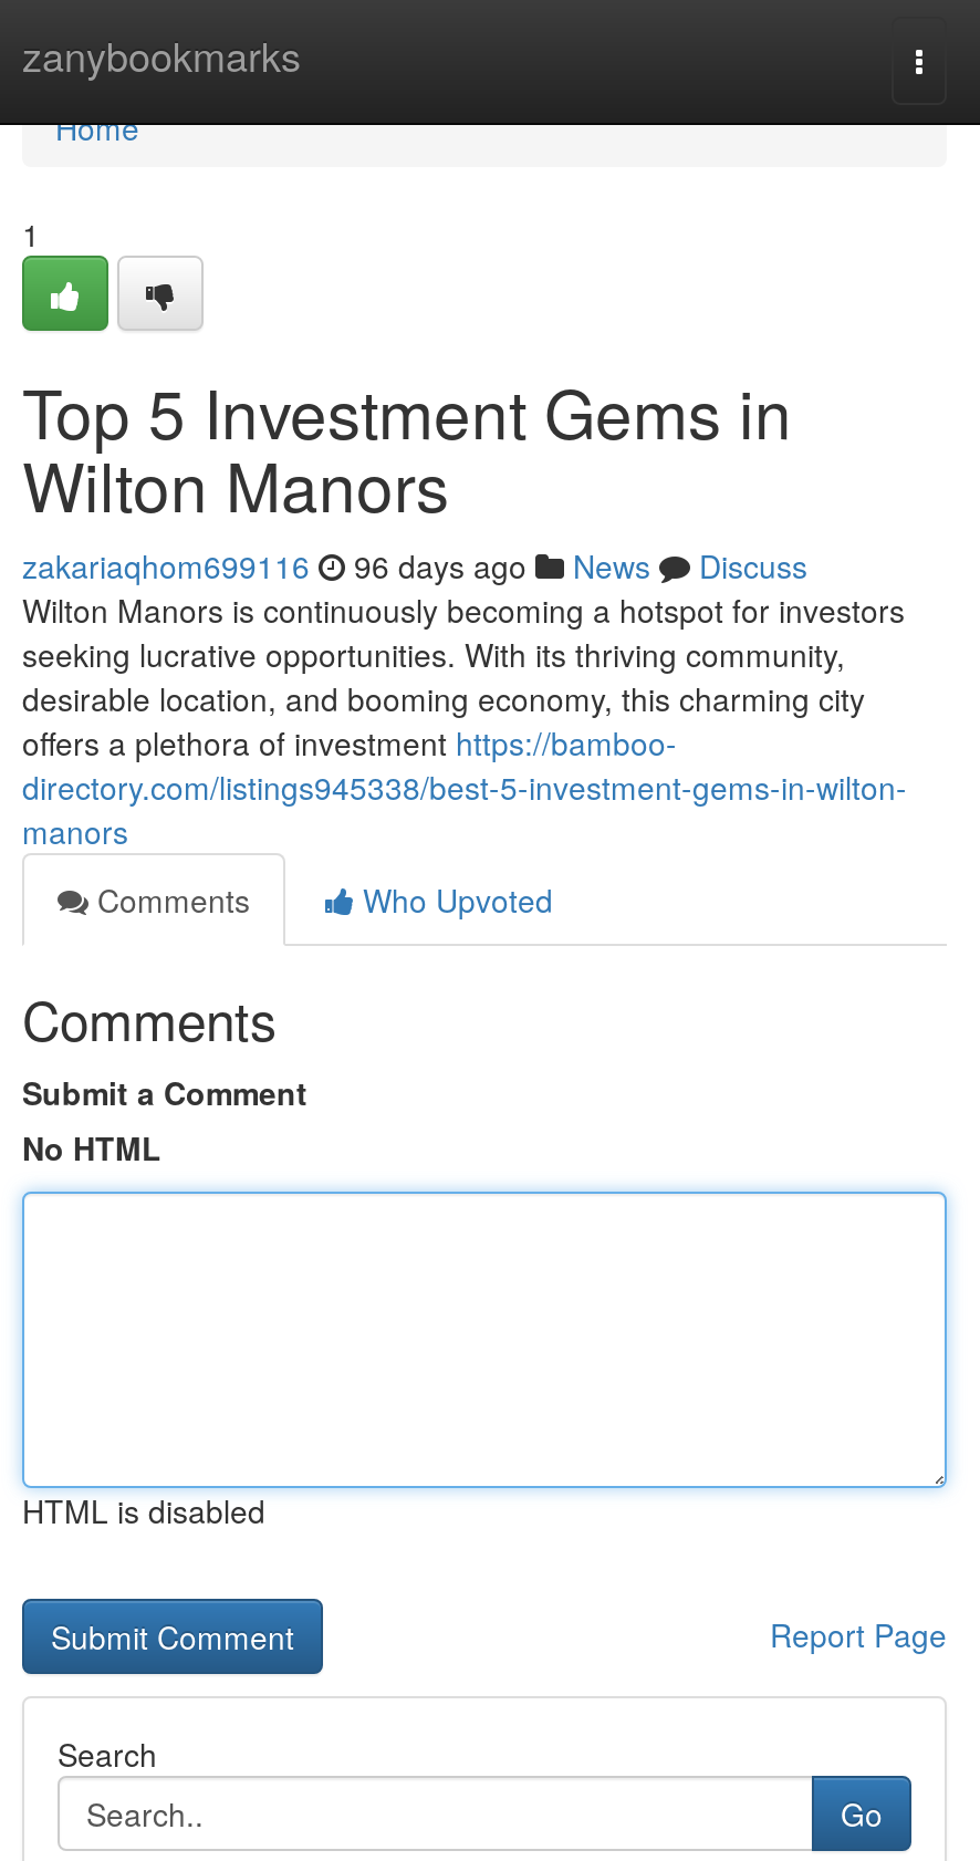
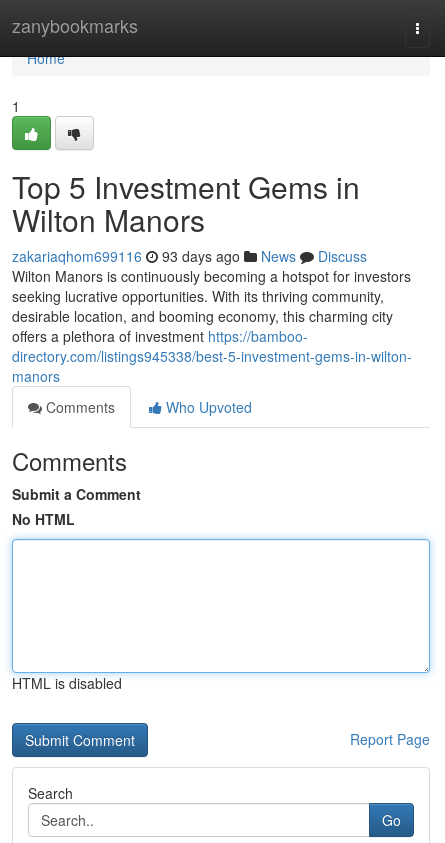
- zakariaqhom699116 96 days ago News Discuss
+ zakariaqhom699116 93 days ago News Discuss
